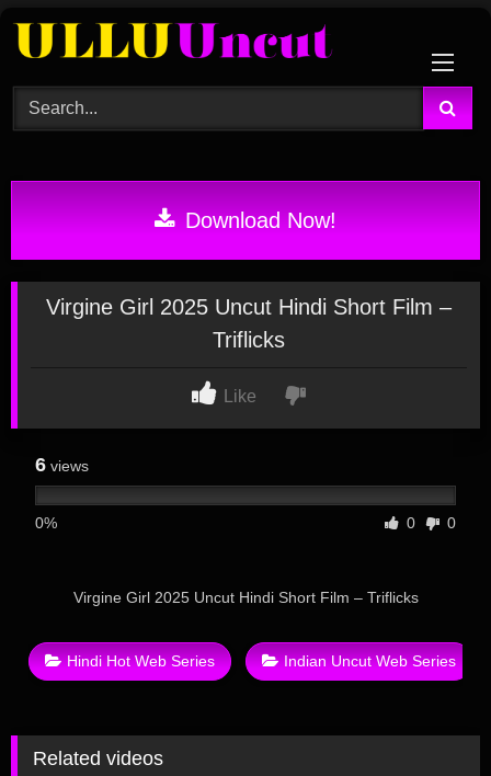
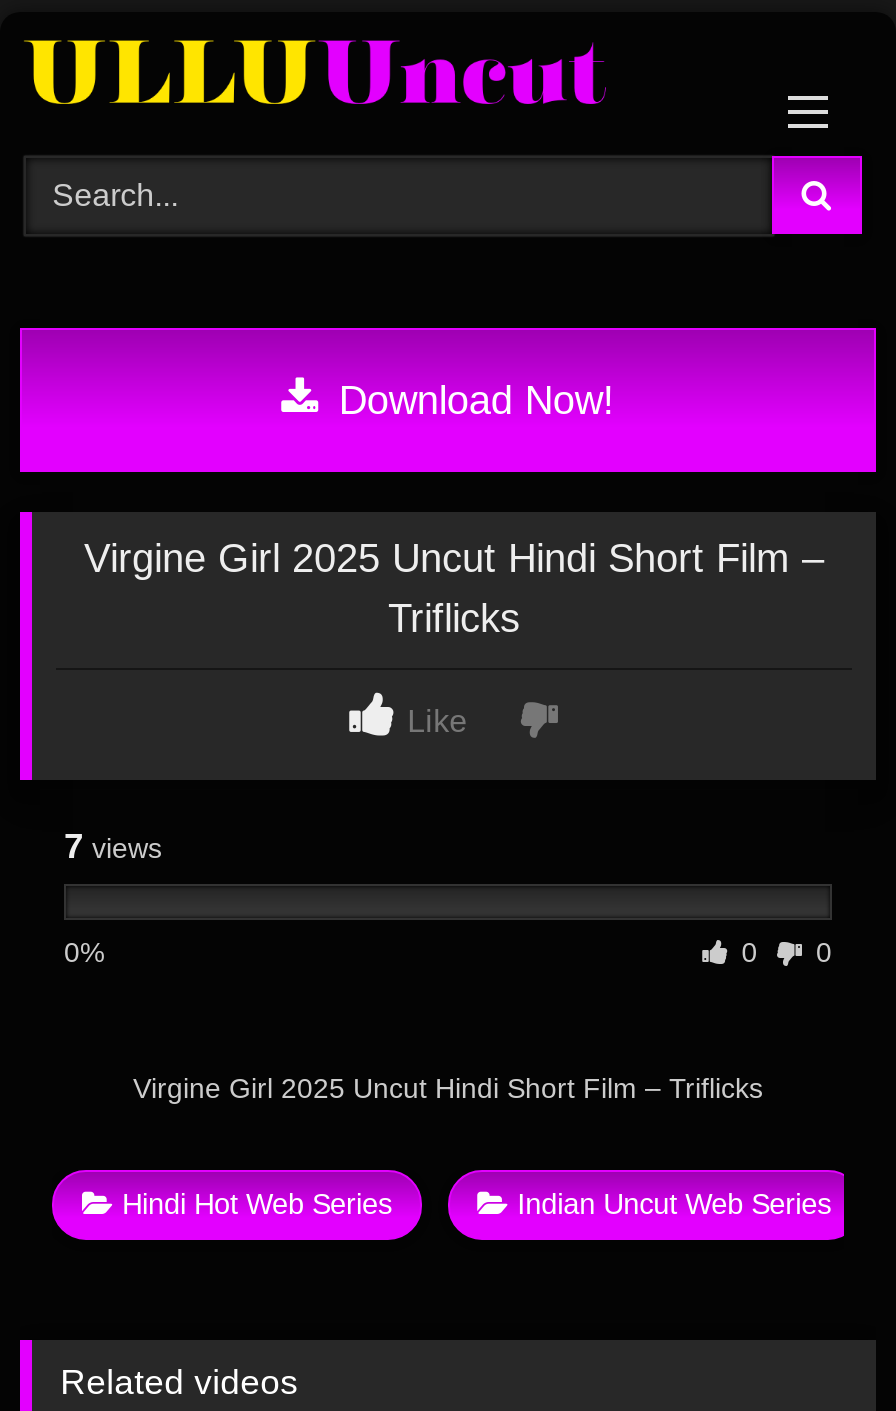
- 6 views
+ 7 views
